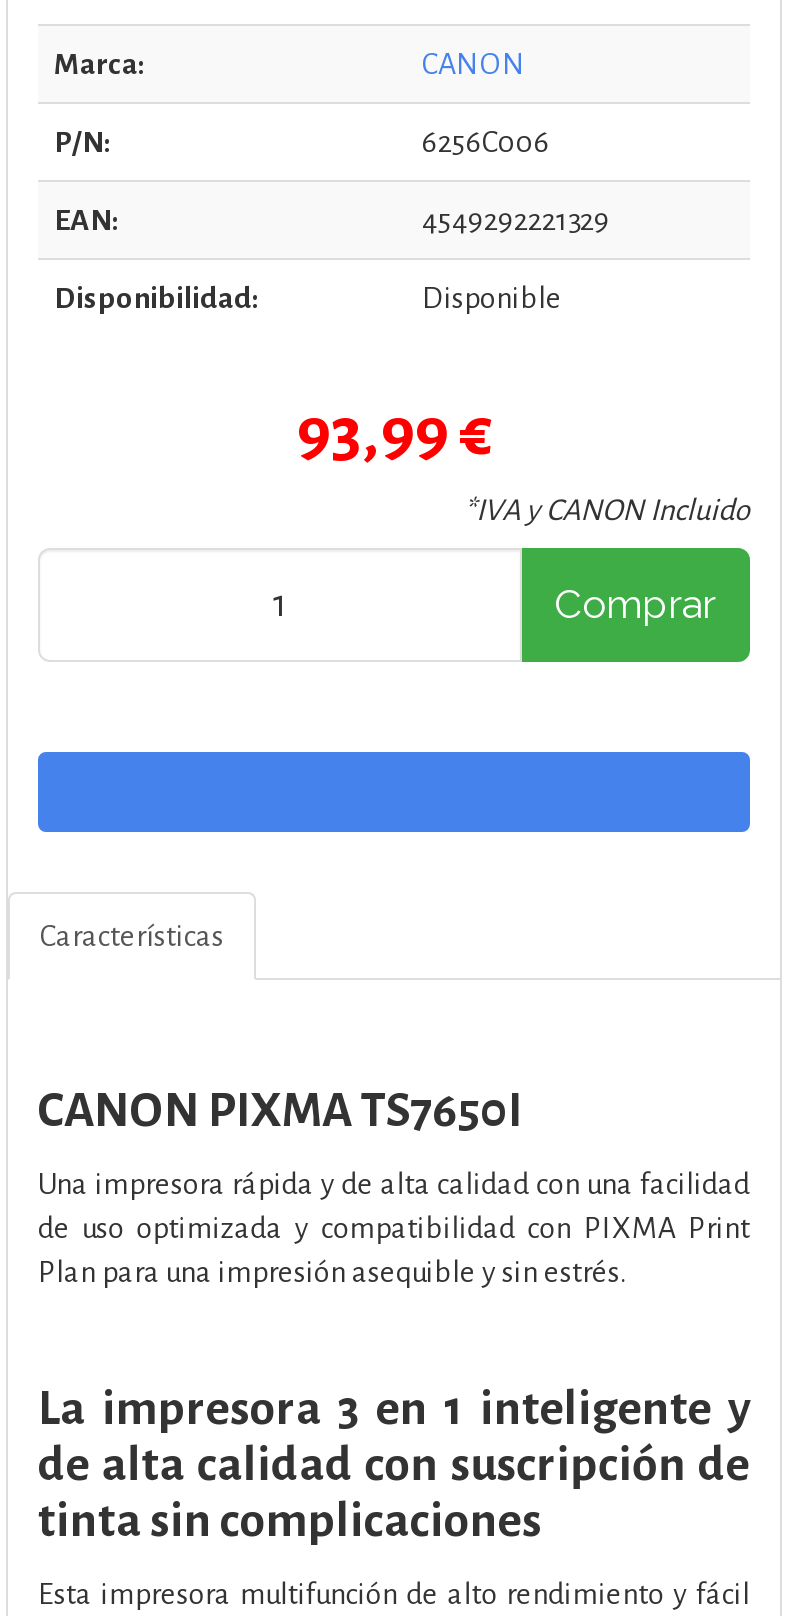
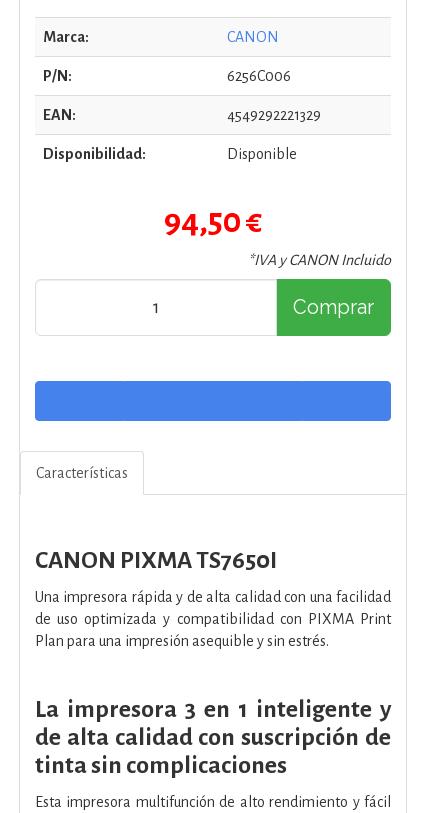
- 93,99 €
+ 94,50 €
